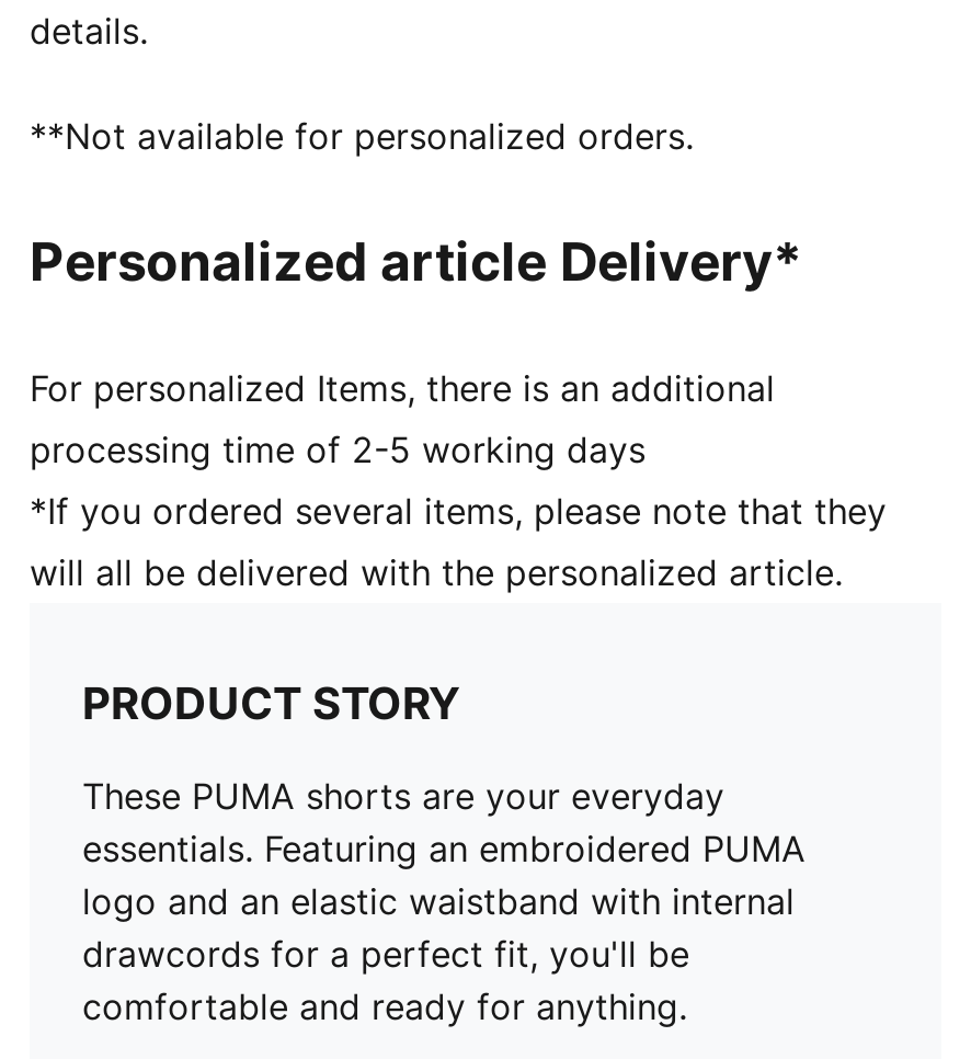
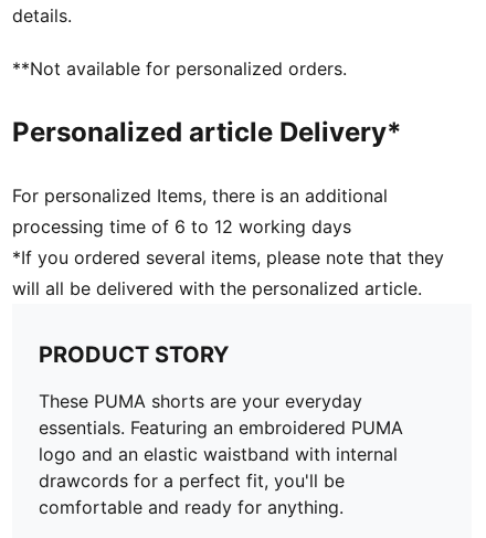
- processing time of 2-5 working days
+ processing time of 6 to 12 working days
